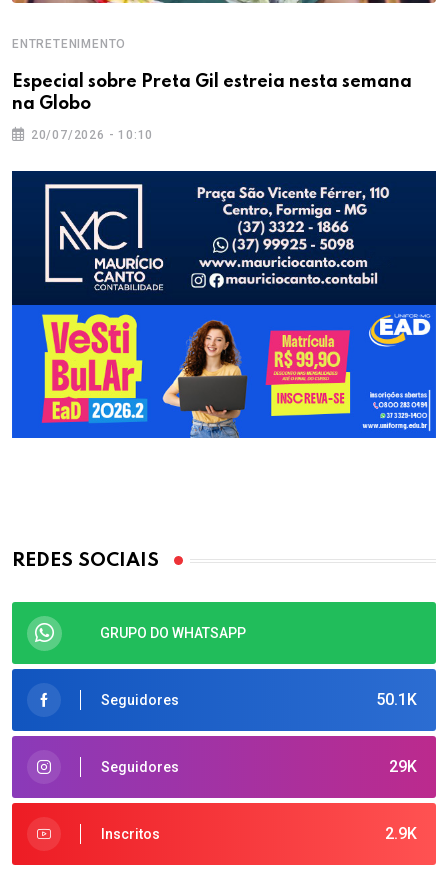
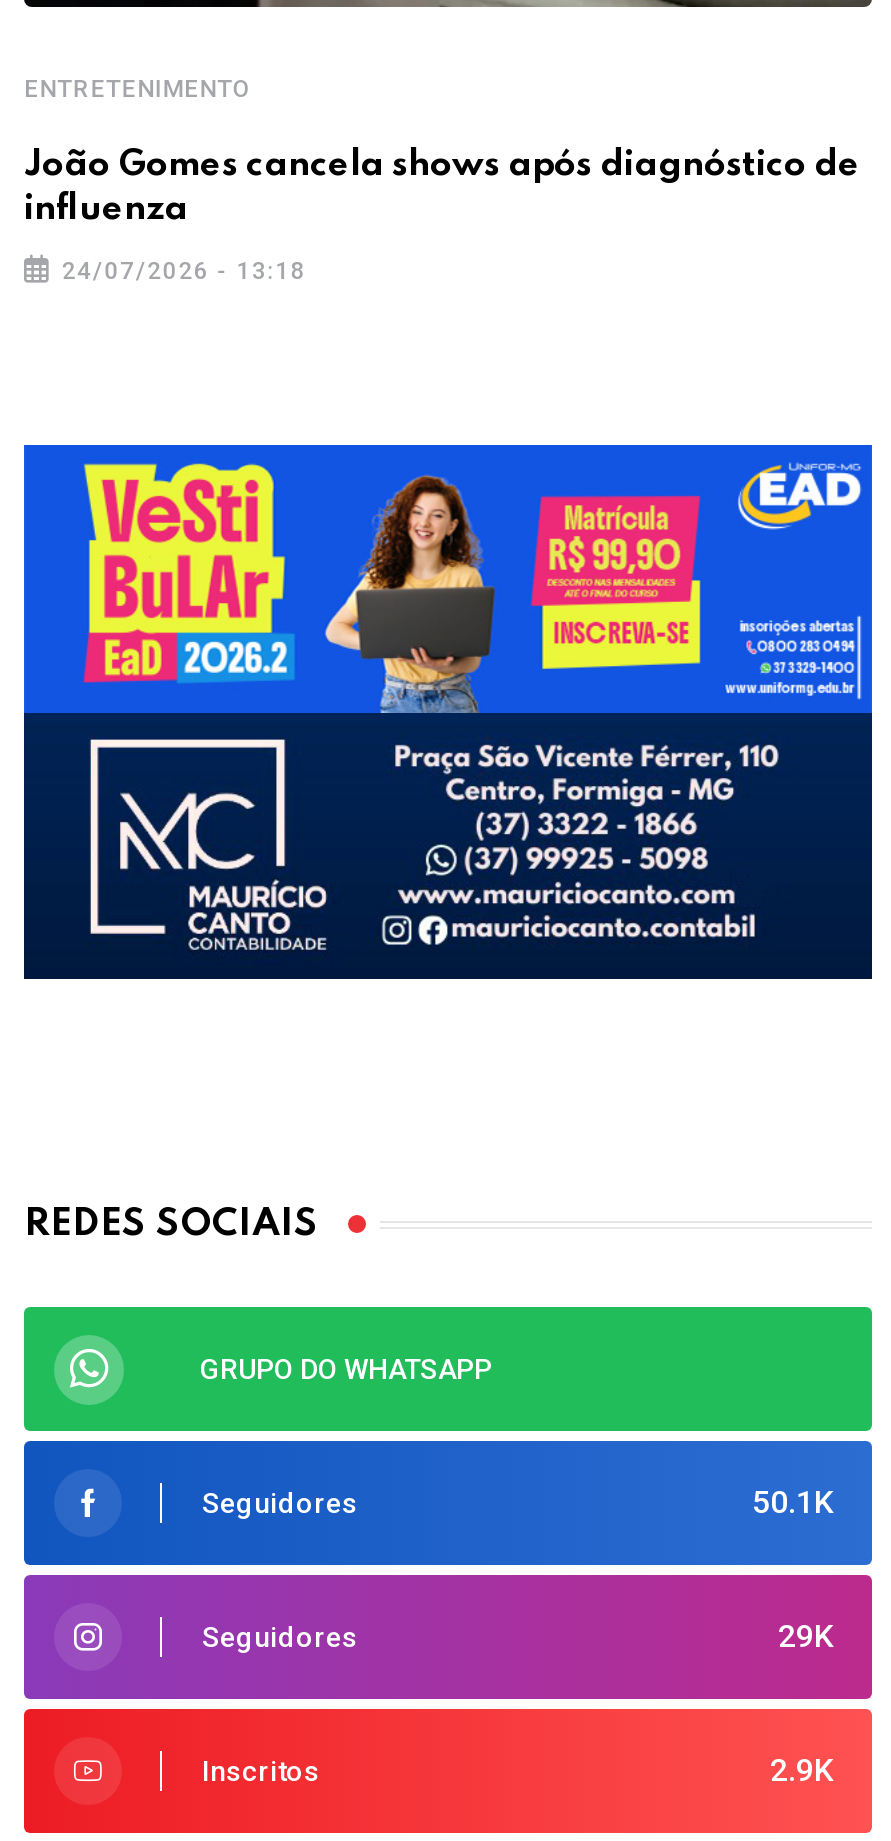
- Especial sobre Preta Gil estreia nesta semana
- na Globo
+ João Gomes cancela shows após diagnóstico de
+ influenza

- 20/07/2026 - 10:10
+ 24/07/2026 - 13:18

- [image]
+ [image]
